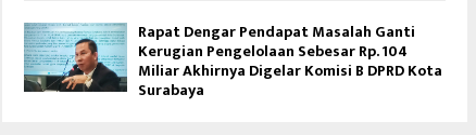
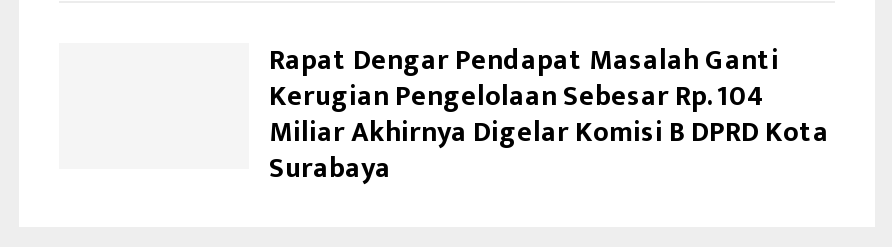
- [image]
